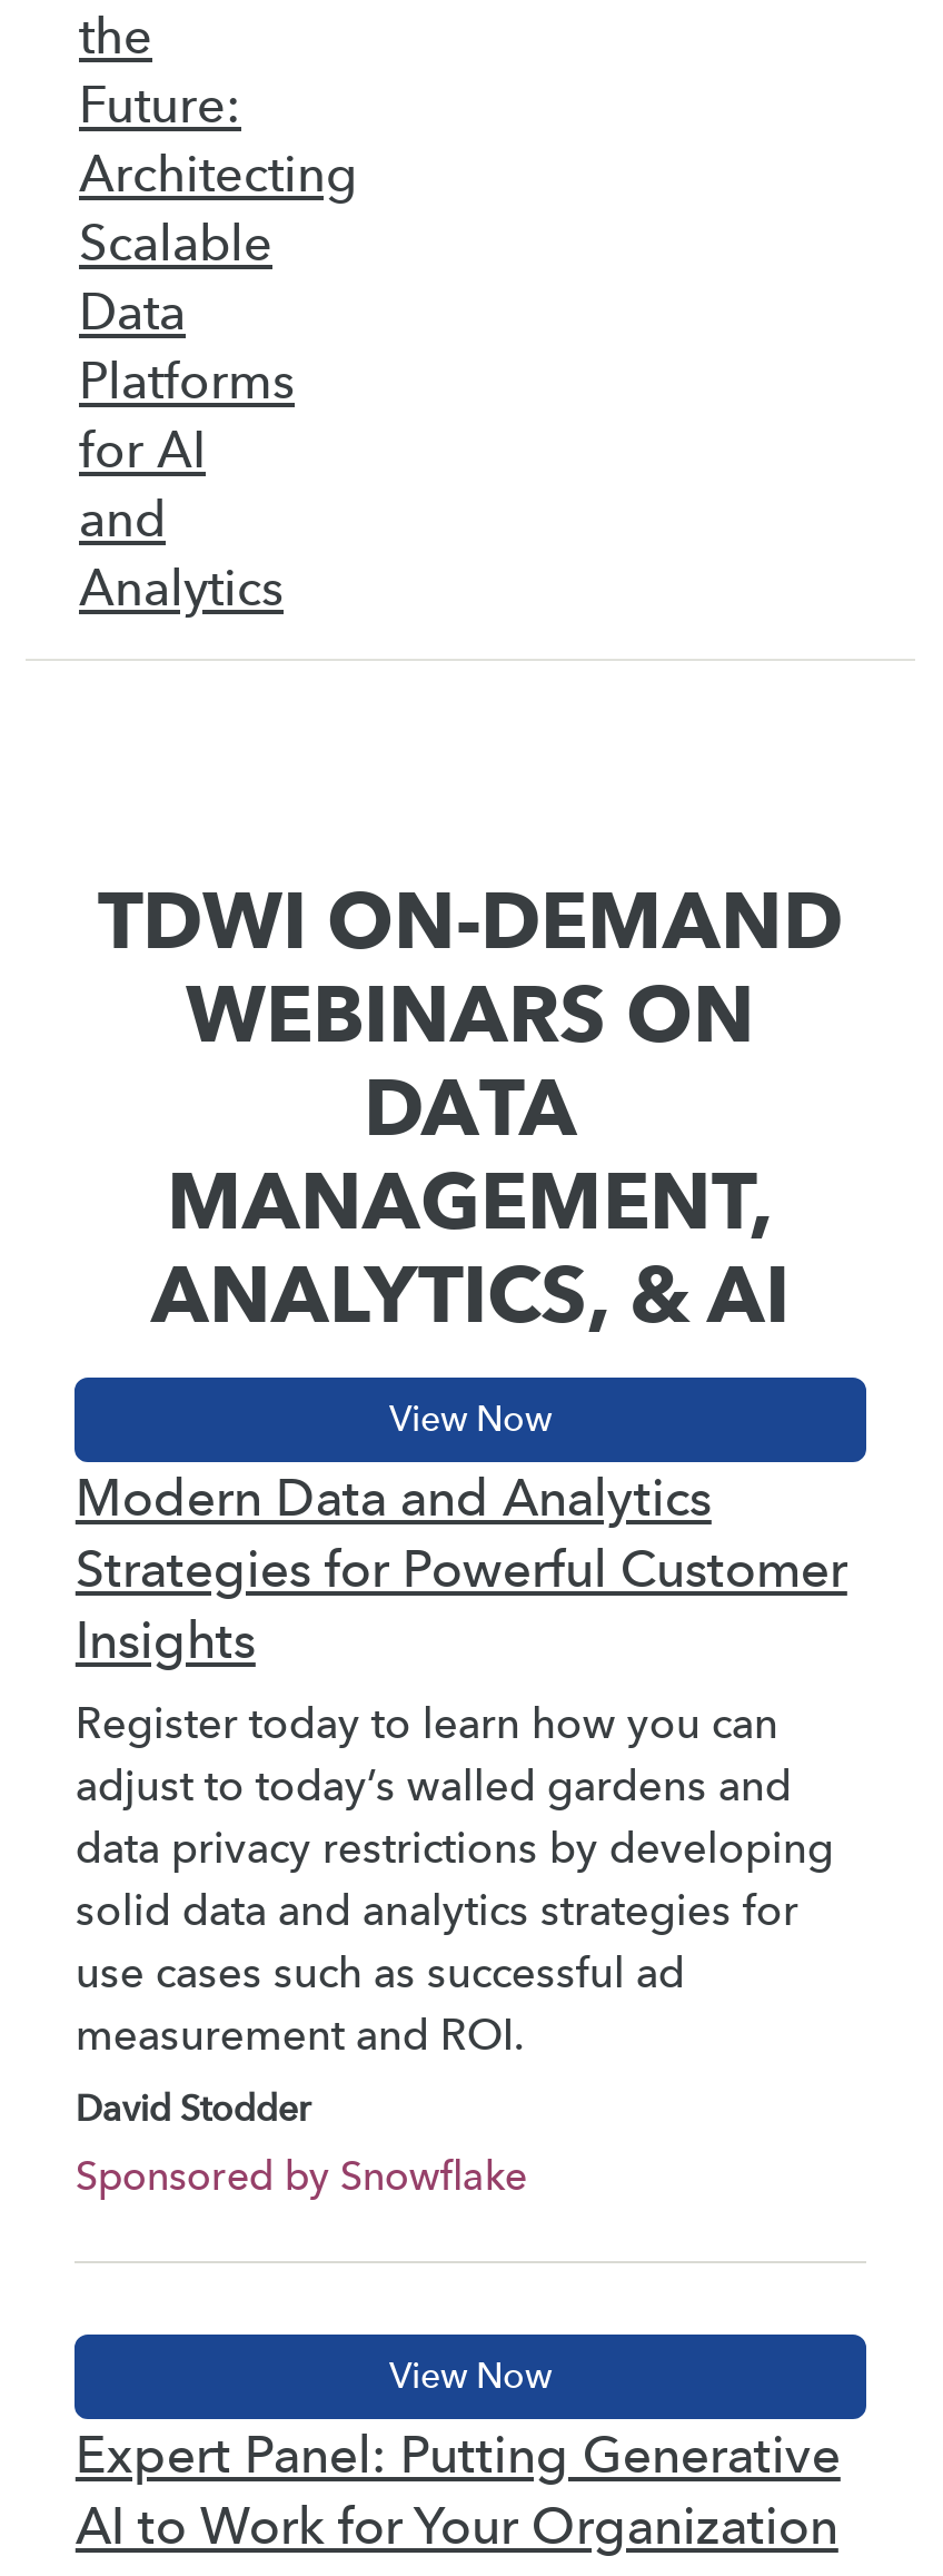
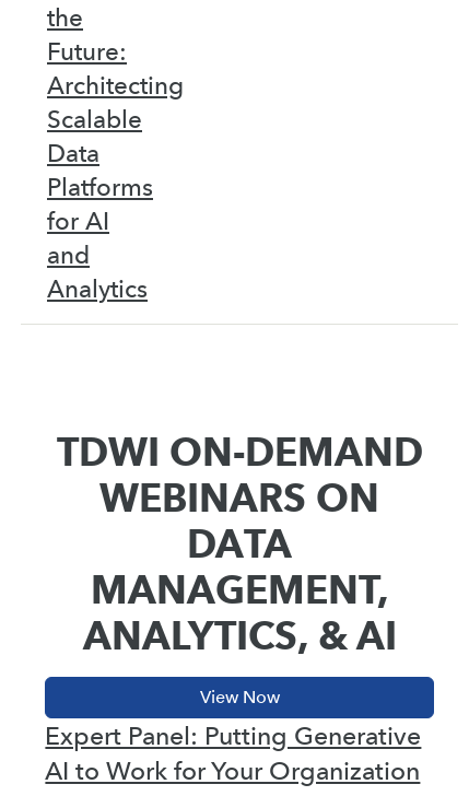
- Modern Data and Analytics
- Strategies for Powerful Customer
- Insights
- Register today to learn how you can
- adjust to today’s walled gardens and
- data privacy restrictions by developing
- solid data and analytics strategies for
- use cases such as successful ad
- measurement and ROI.
- David Stodder
- Sponsored by Snowflake
